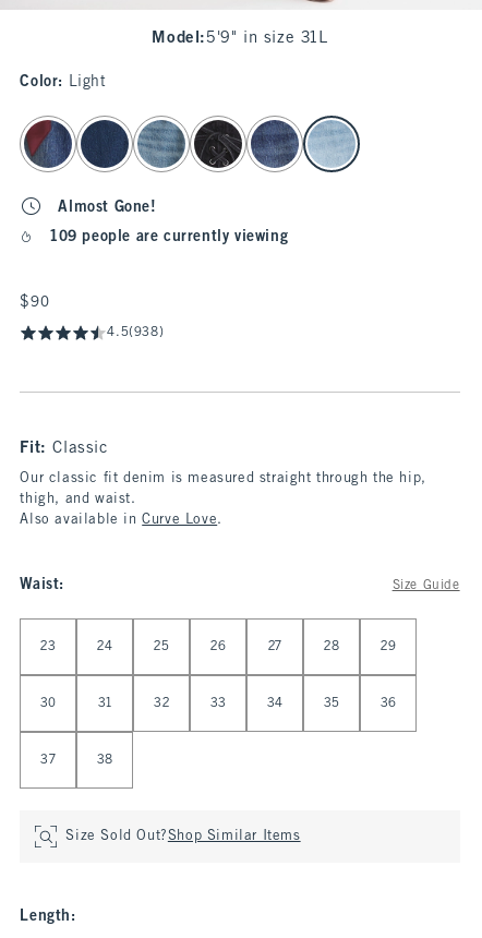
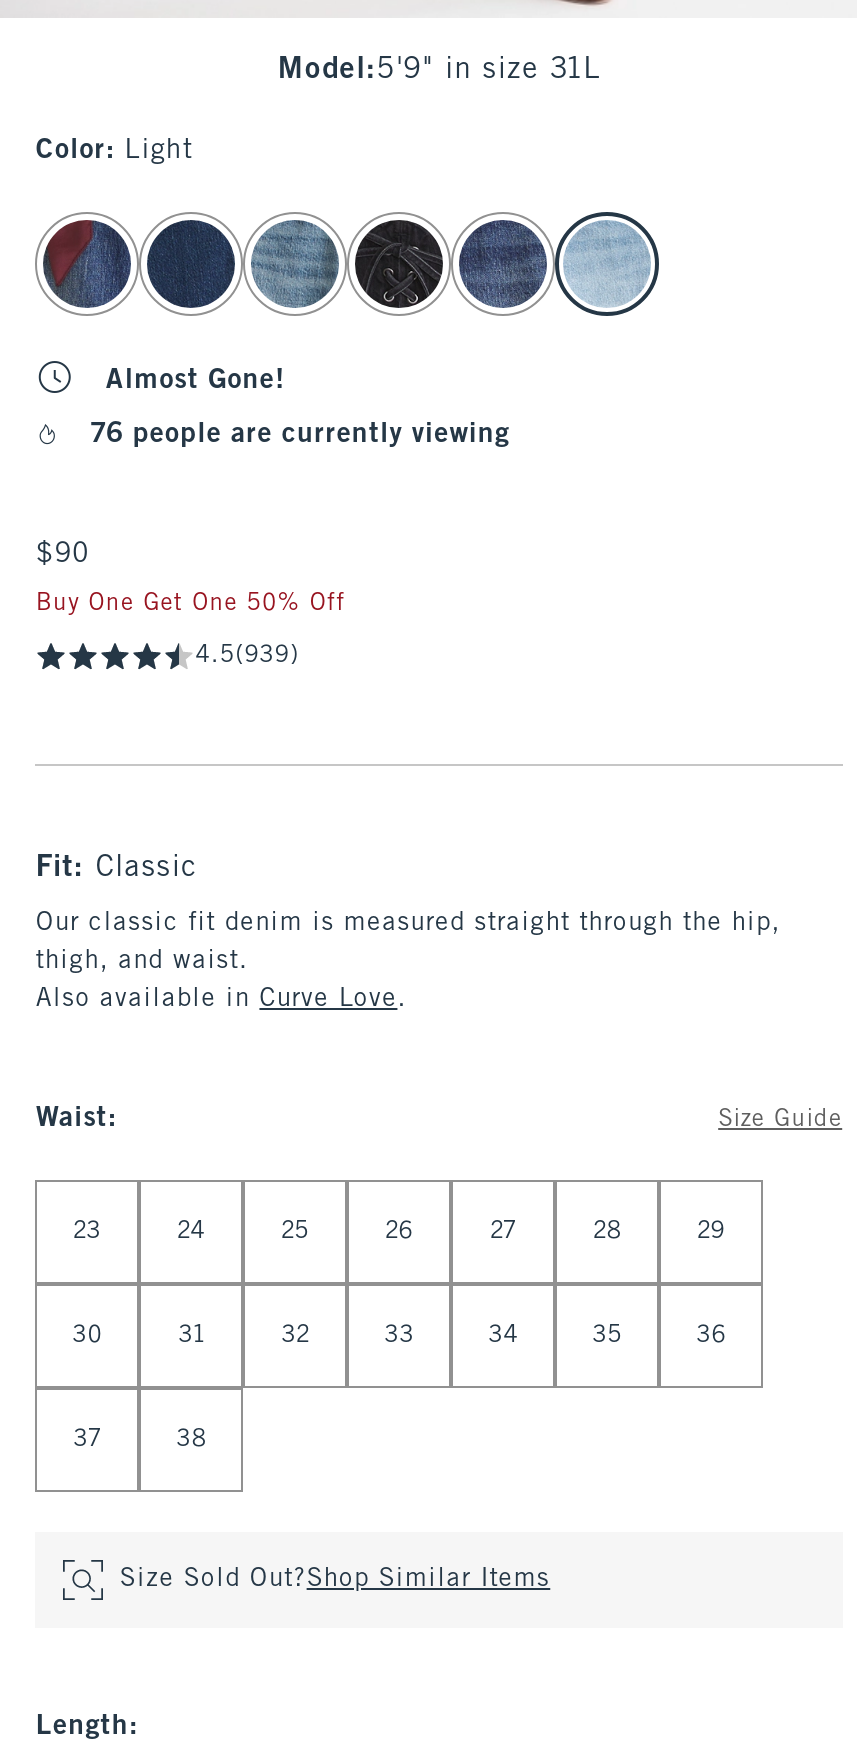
- 109 people are currently viewing
+ 76 people are currently viewing

- 4.5(938)
+ Buy One Get One 50% Off
+ 4.5(939)
